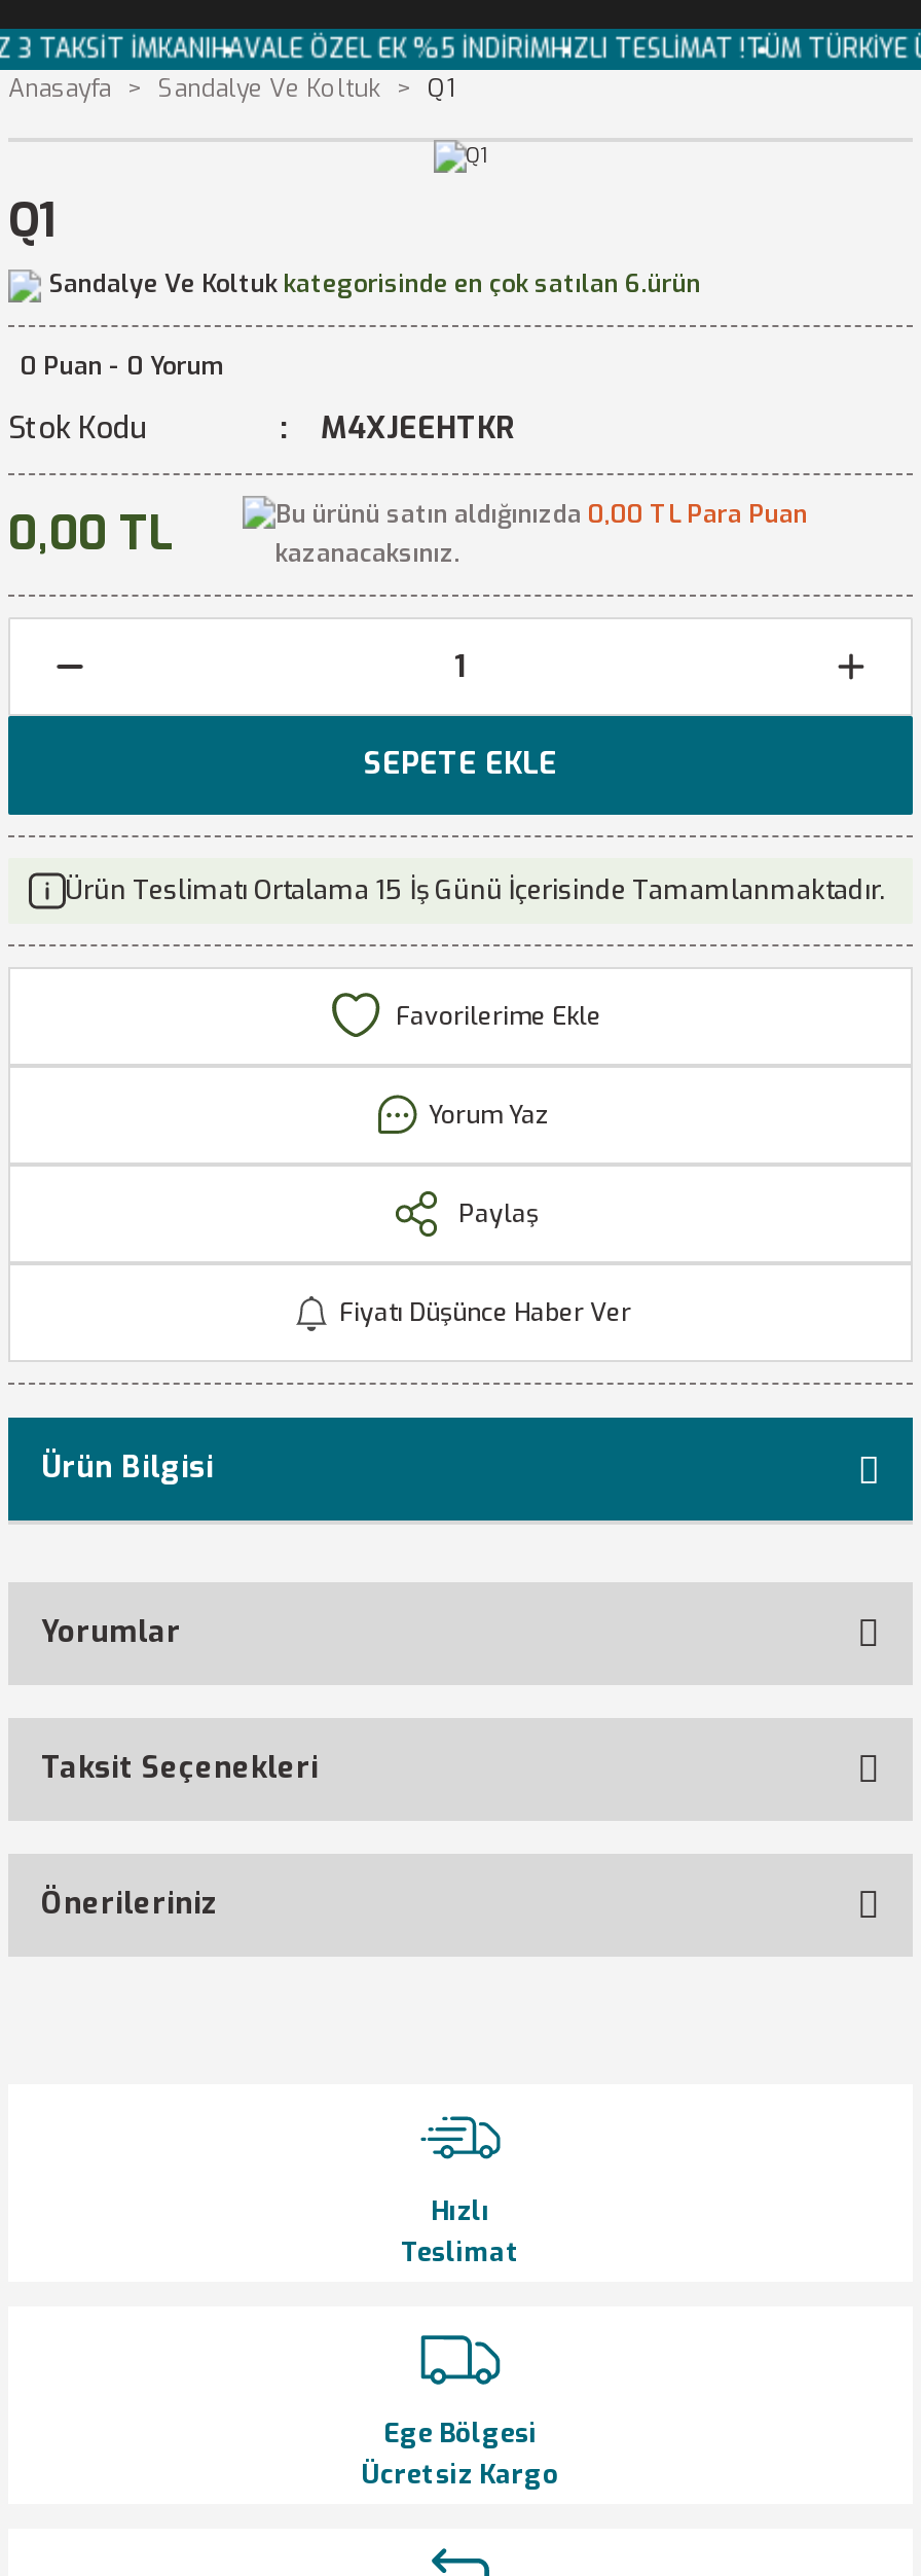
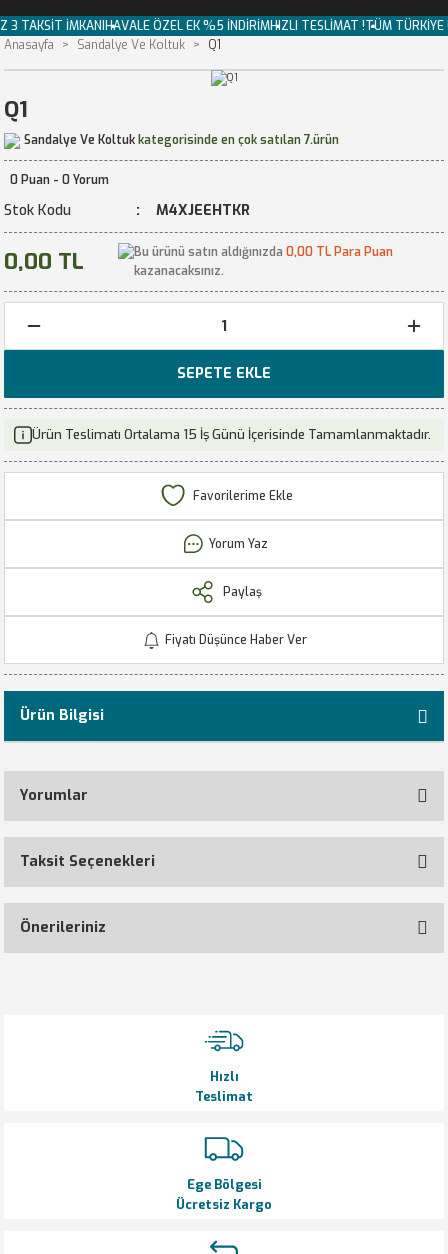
- Sandalye Ve Koltuk kategorisinde en çok satılan 6.ürün
+ Sandalye Ve Koltuk kategorisinde en çok satılan 7.ürün
